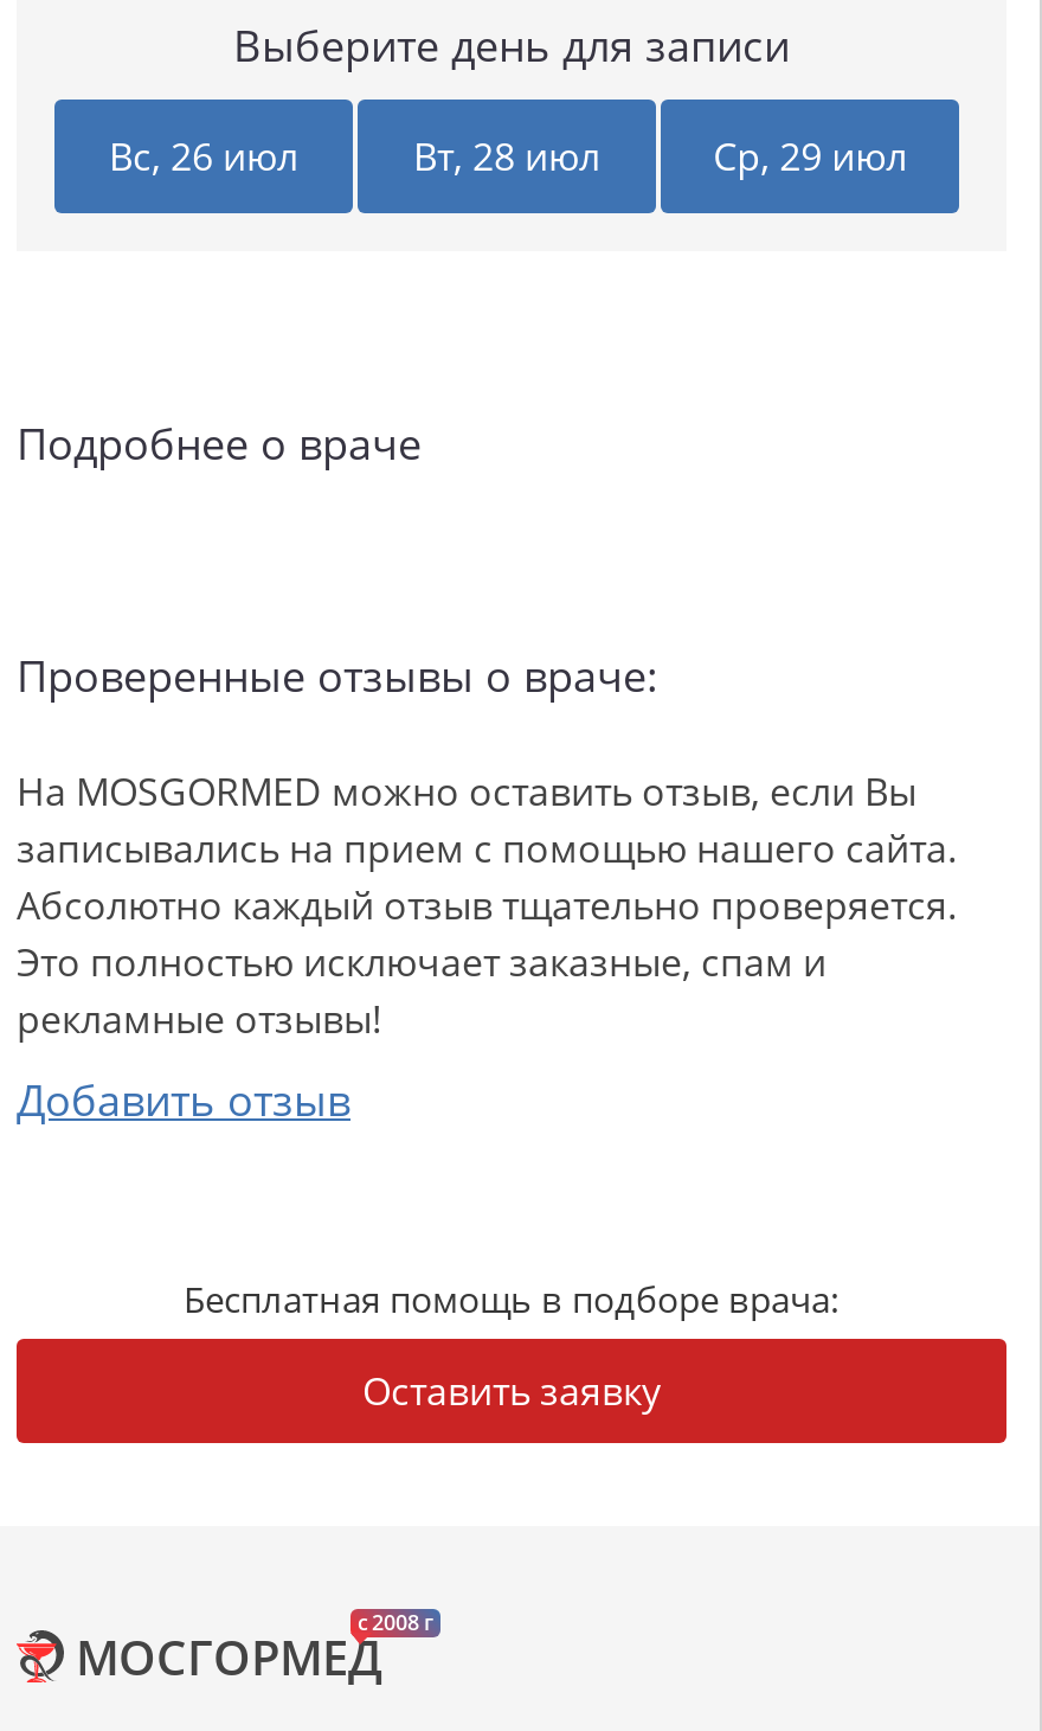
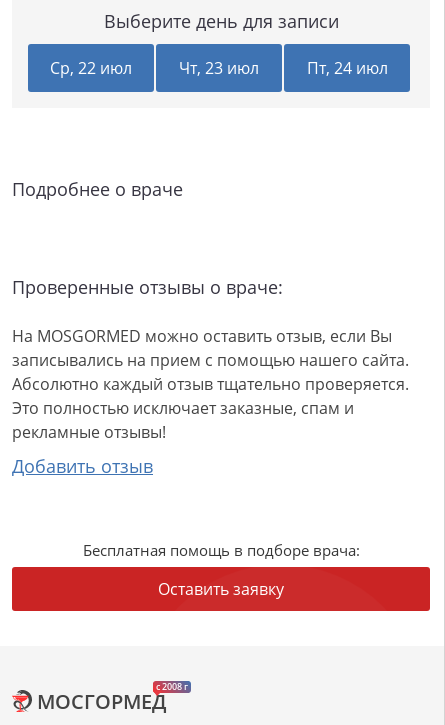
- Вс, 26 июл
+ Ср, 22 июл

- Вт, 28 июл
+ Чт, 23 июл

- Ср, 29 июл
+ Пт, 24 июл
